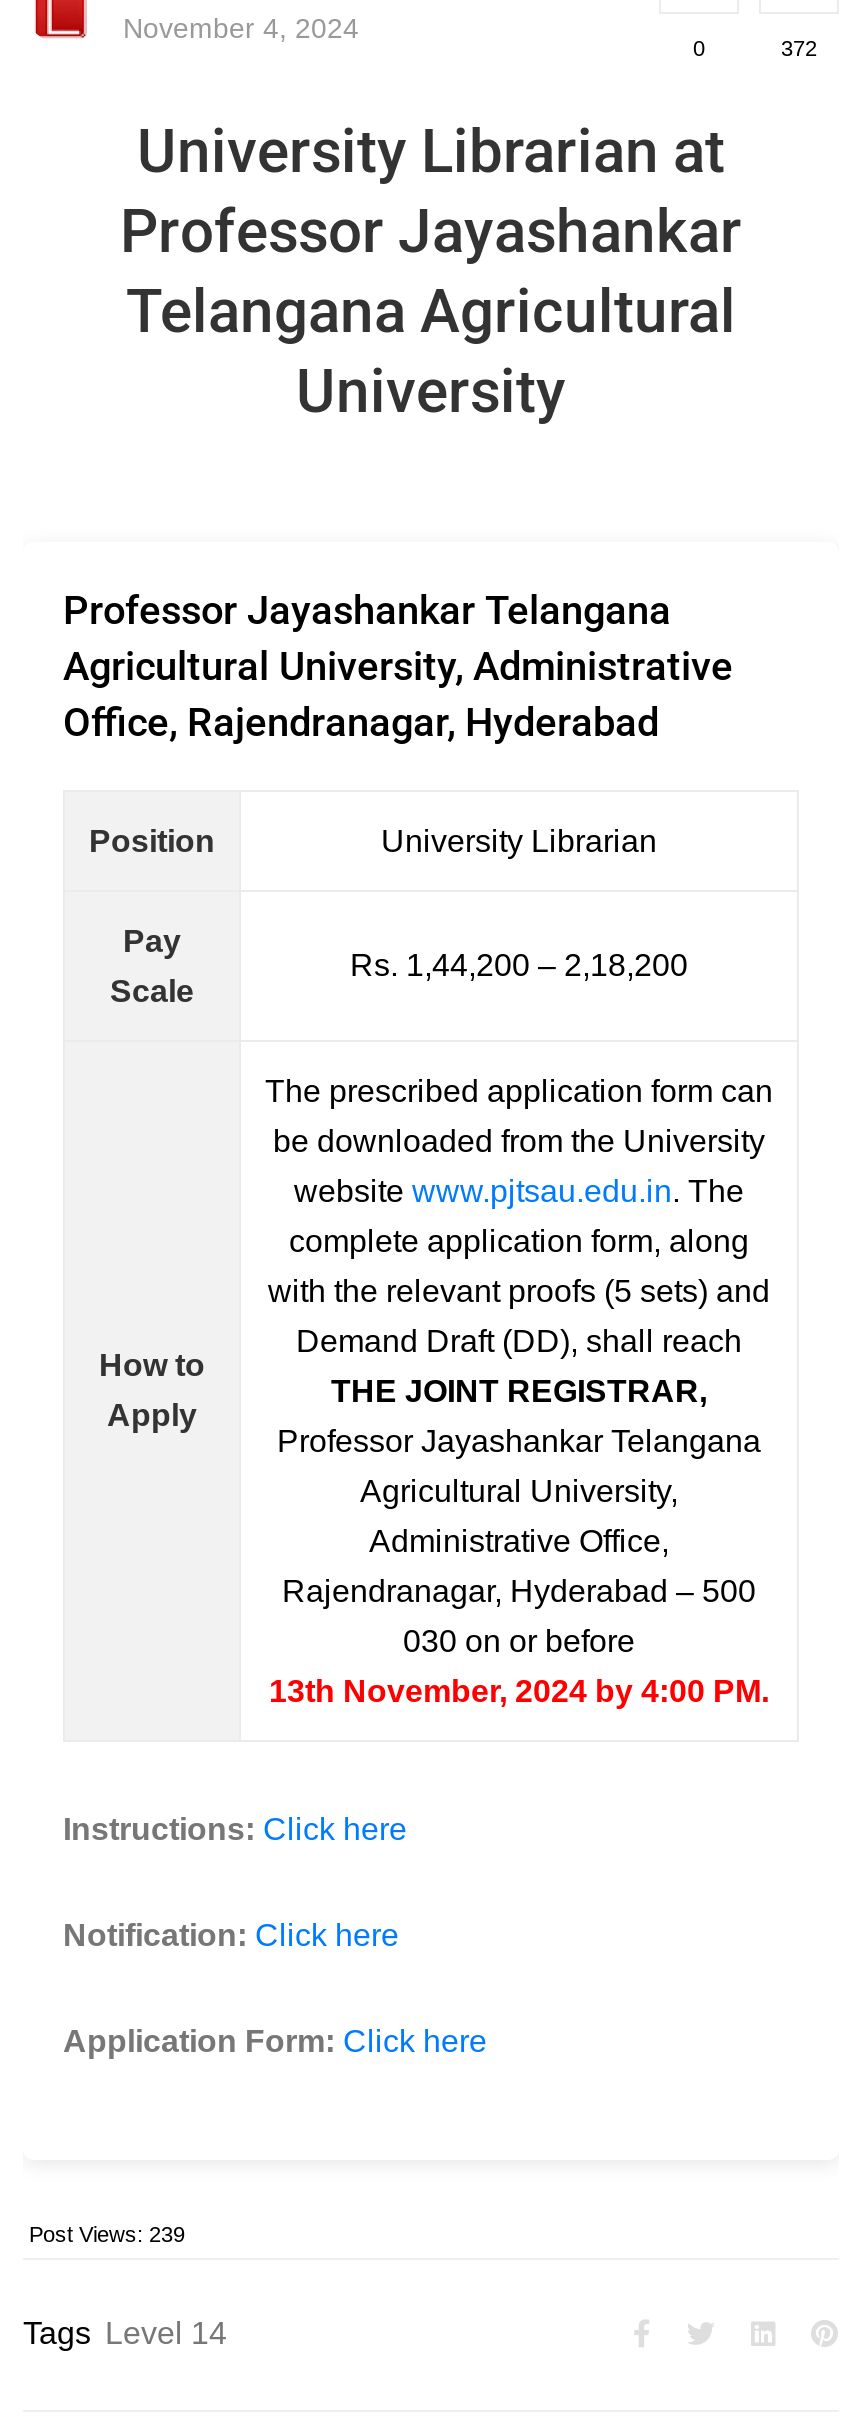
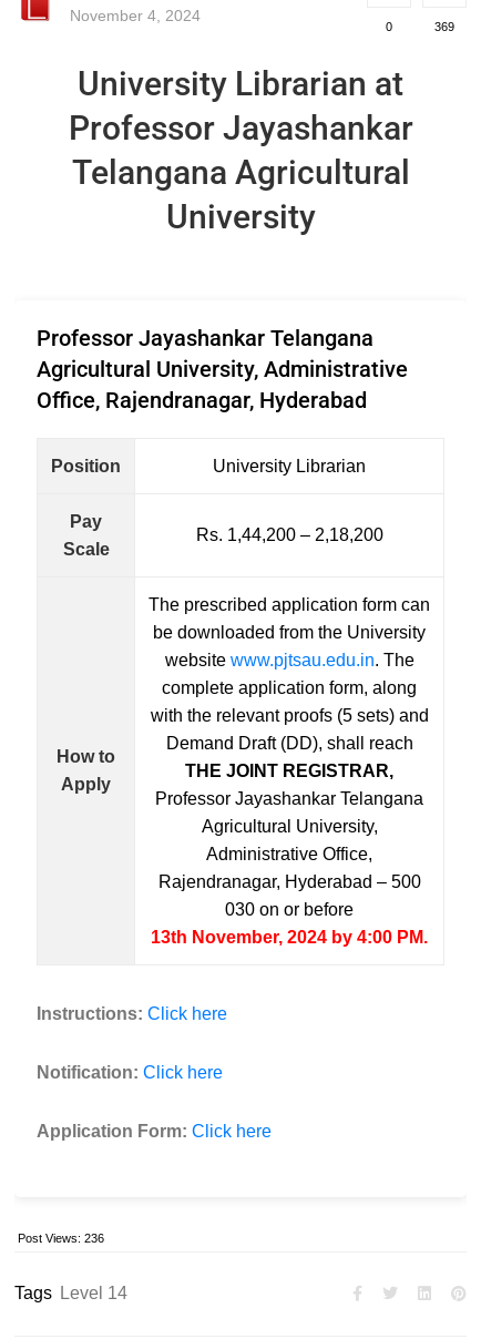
- 372
+ 369

- Post Views: 239
+ Post Views: 236
